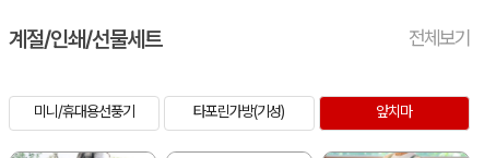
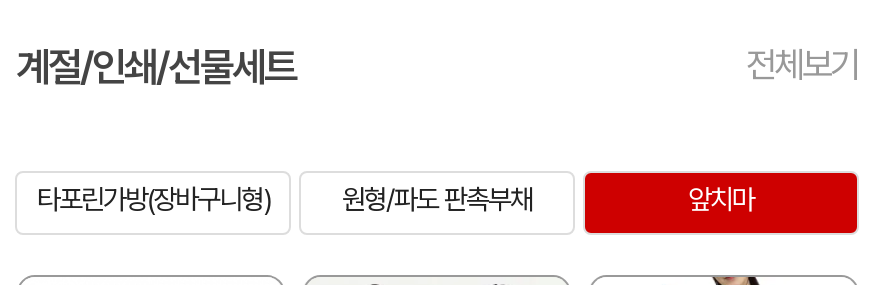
- 미니/휴대용선풍기
- 타포린가방(기성)
+ 타포린가방(장바구니형)
+ 원형/파도 판촉부채
